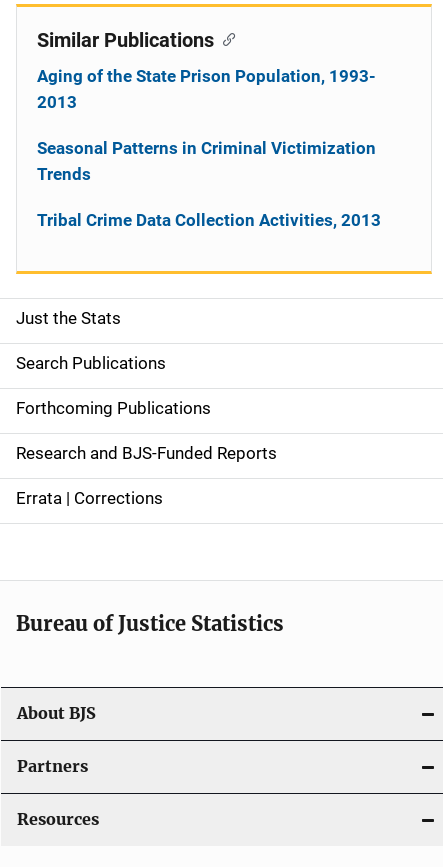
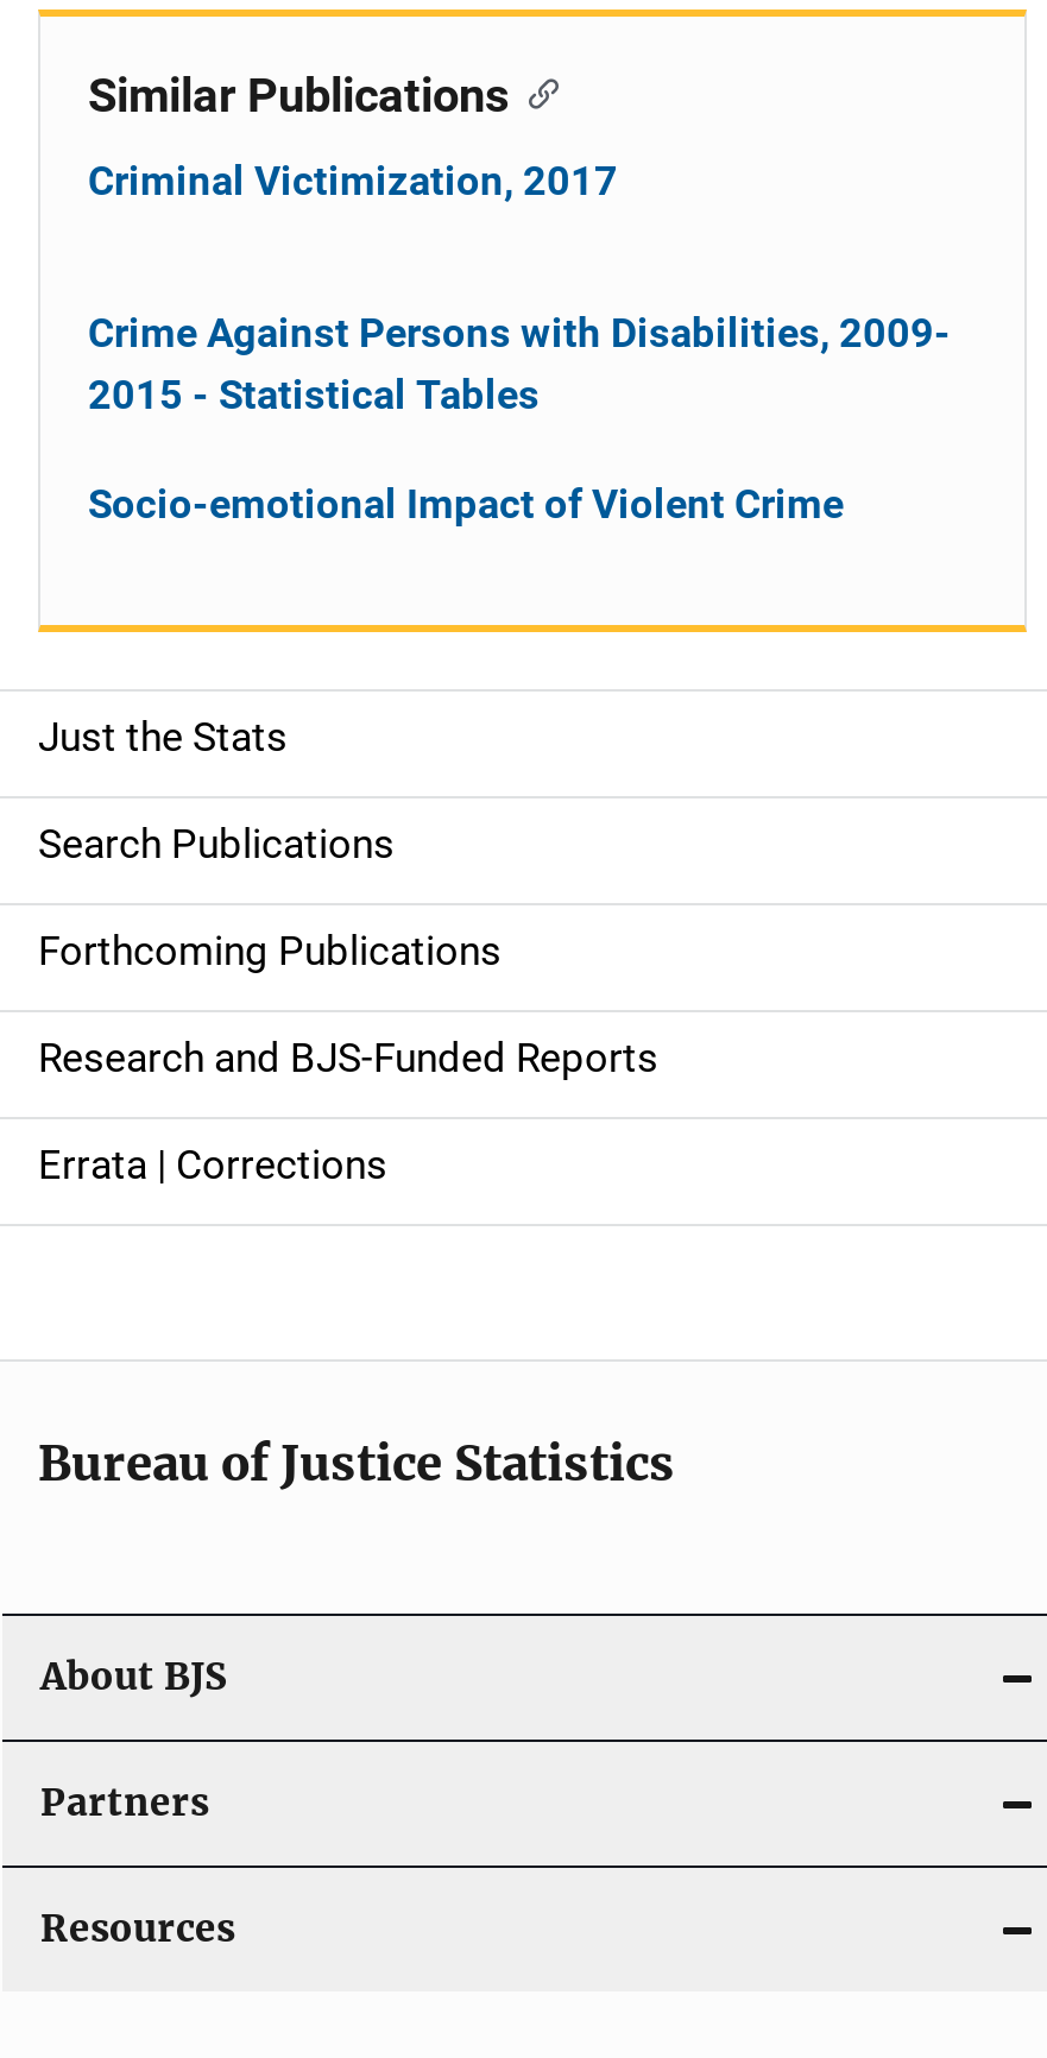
- Aging of the State Prison Population, 1993-
- 2013
+ Criminal Victimization, 2017

- Seasonal Patterns in Criminal Victimization
- Trends
+ Crime Against Persons with Disabilities, 2009-
+ 2015 - Statistical Tables

- Tribal Crime Data Collection Activities, 2013
+ Socio-emotional Impact of Violent Crime
